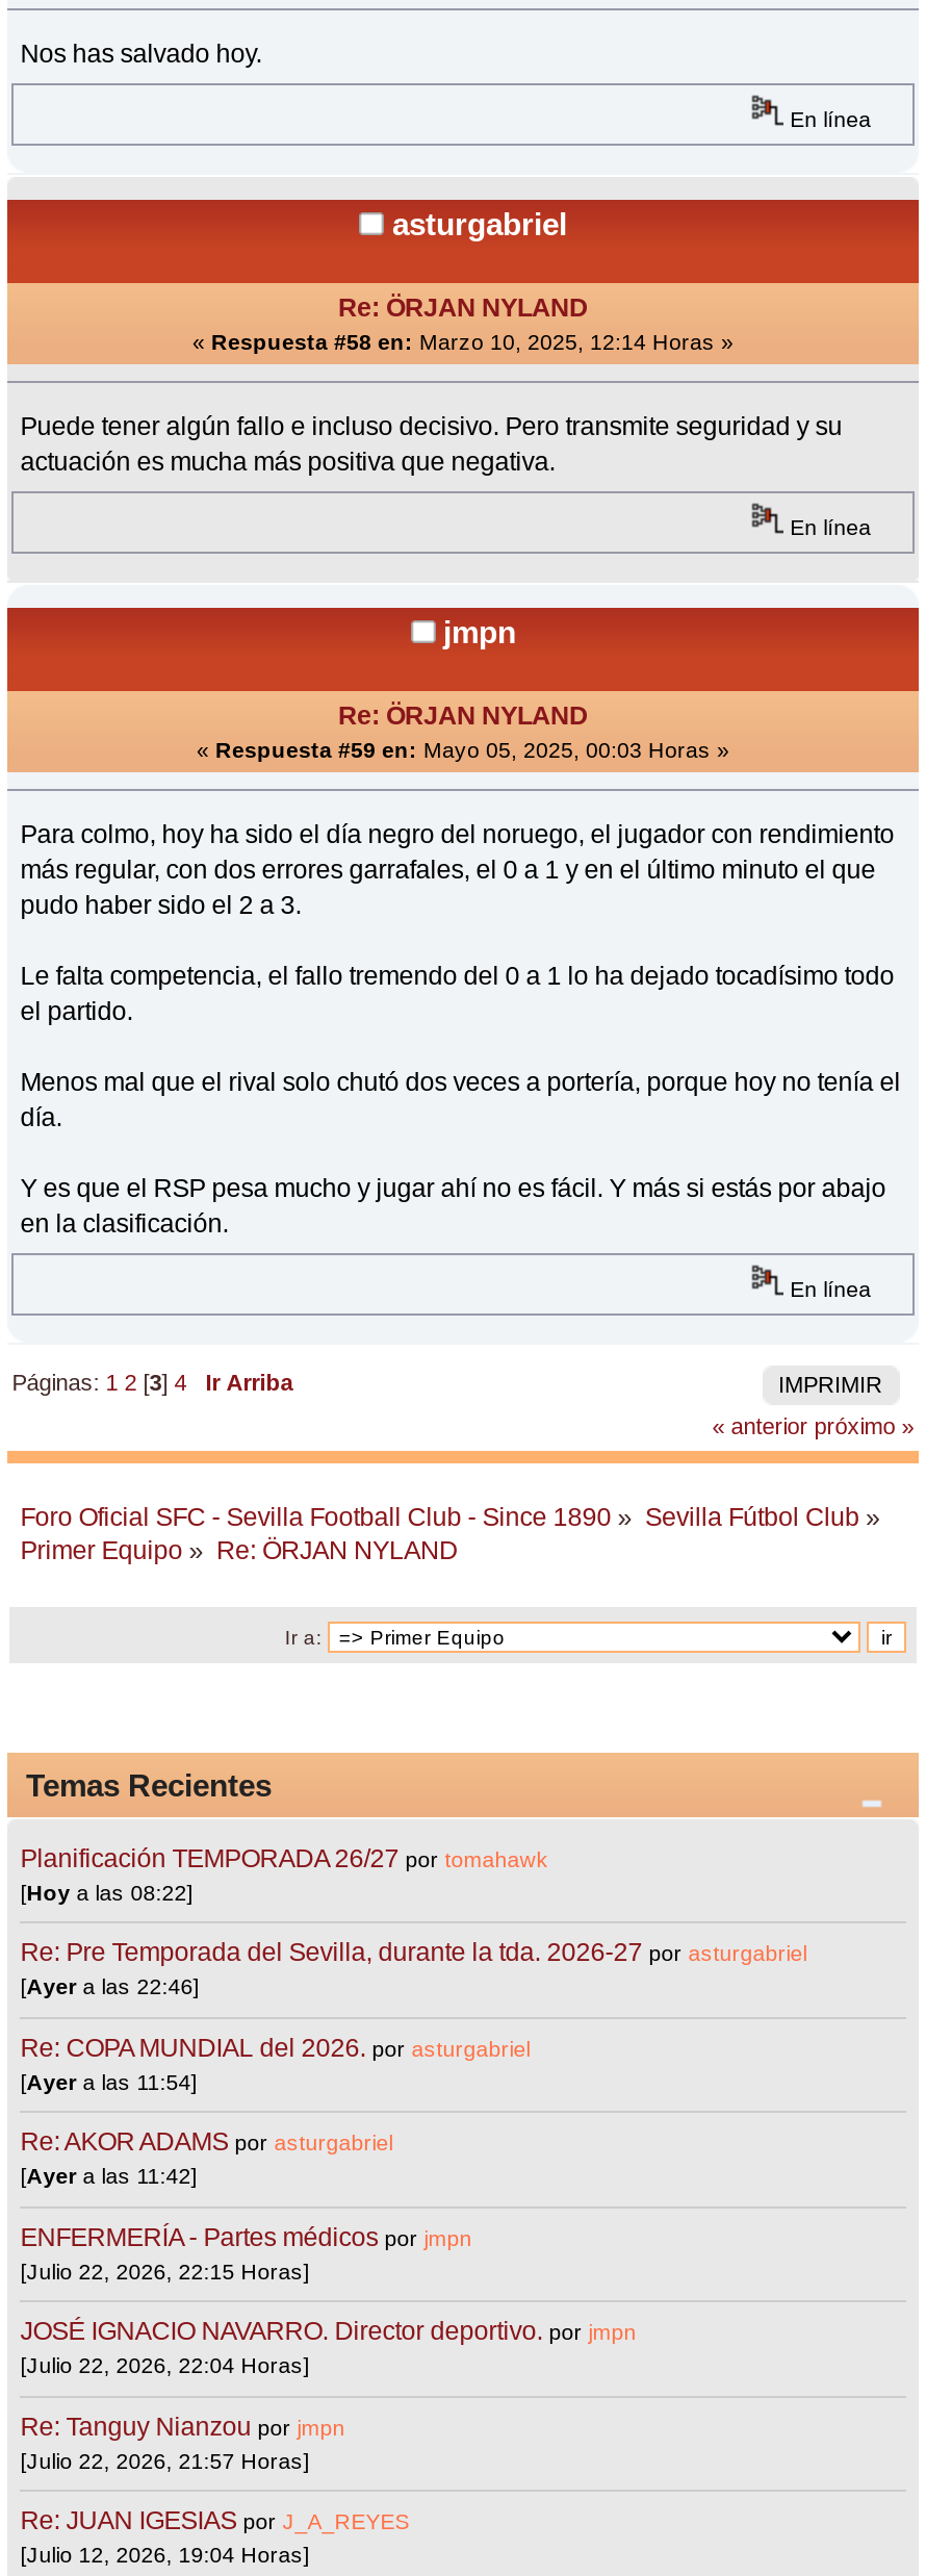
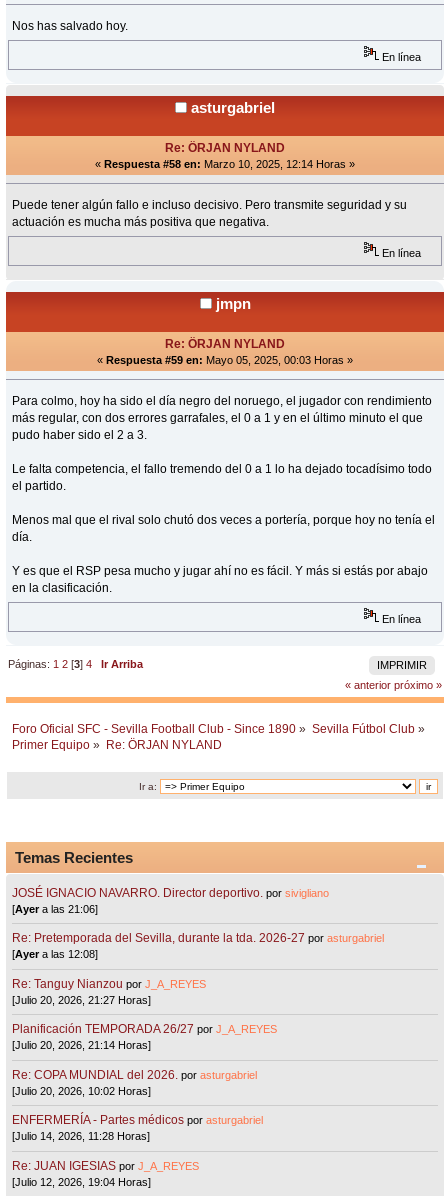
- Planificación TEMPORADA 26/27 por tomahawk
- [Hoy a las 08:22]
- Re: Pre Temporada del Sevilla, durante la tda. 2026-27 por asturgabriel
- [Ayer a las 22:46]
+ JOSÉ IGNACIO NAVARRO. Director deportivo. por sivigliano
+ [Ayer a las 21:06]
+ Re: Pretemporada del Sevilla, durante la tda. 2026-27 por asturgabriel
+ [Ayer a las 12:08]
+ Re: Tanguy Nianzou por J_A_REYES
+ [Julio 20, 2026, 21:27 Horas]
+ Planificación TEMPORADA 26/27 por J_A_REYES
+ [Julio 20, 2026, 21:14 Horas]

moved down: Re: COPA MUNDIAL del 2026. por asturgabriel

- [Ayer a las 11:54]
- Re: AKOR ADAMS por asturgabriel
- [Ayer a las 11:42]
- ENFERMERÍA - Partes médicos por jmpn
- [Julio 22, 2026, 22:15 Horas]
- JOSÉ IGNACIO NAVARRO. Director deportivo. por jmpn
- [Julio 22, 2026, 22:04 Horas]
- Re: Tanguy Nianzou por jmpn
- [Julio 22, 2026, 21:57 Horas]
+ [Julio 20, 2026, 10:02 Horas]
+ ENFERMERÍA - Partes médicos por asturgabriel
+ [Julio 14, 2026, 11:28 Horas]
